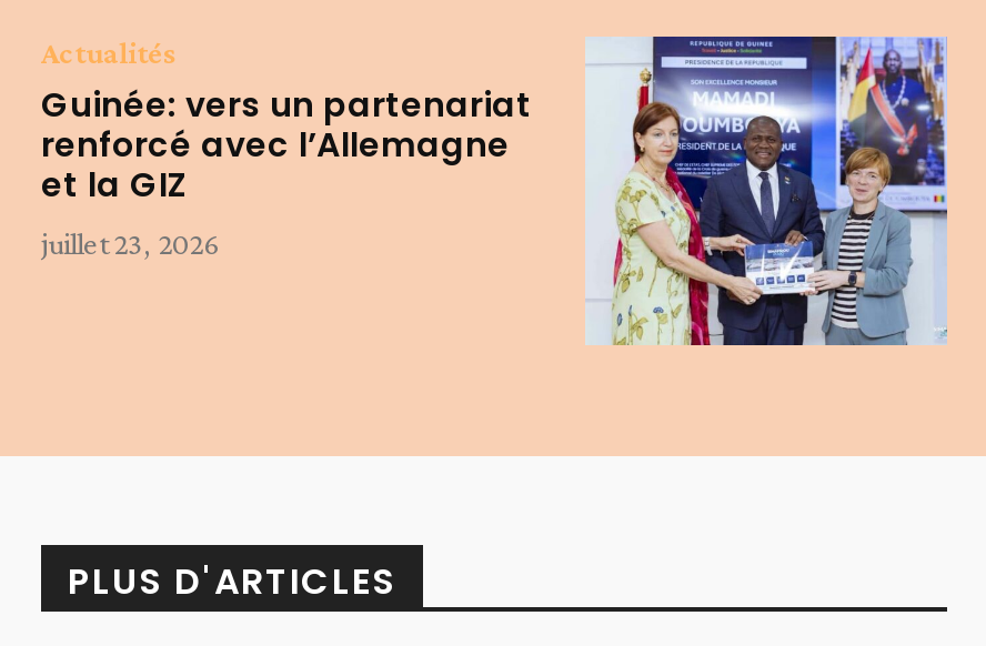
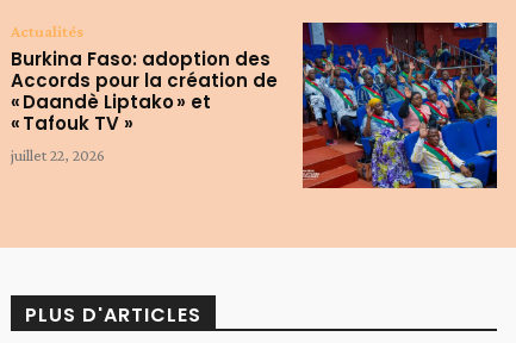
- [image]
- Guinée: vers un partenariat
- renforcé avec l’Allemagne
- et la GIZ
- juillet 23, 2026
+ [image]
+ Burkina Faso: adoption des
+ Accords pour la création de
+ « Daandè Liptako » et
+ « Tafouk TV »
+ juillet 22, 2026
